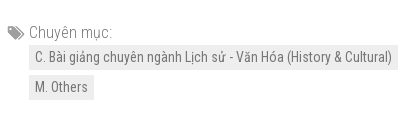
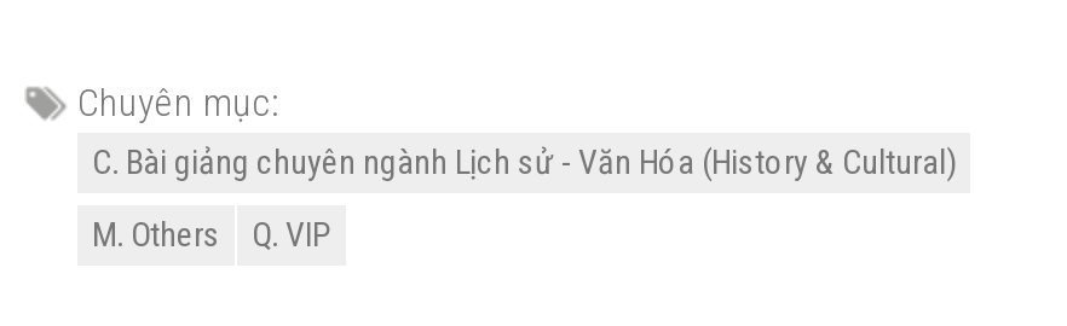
+ Q. VIP
